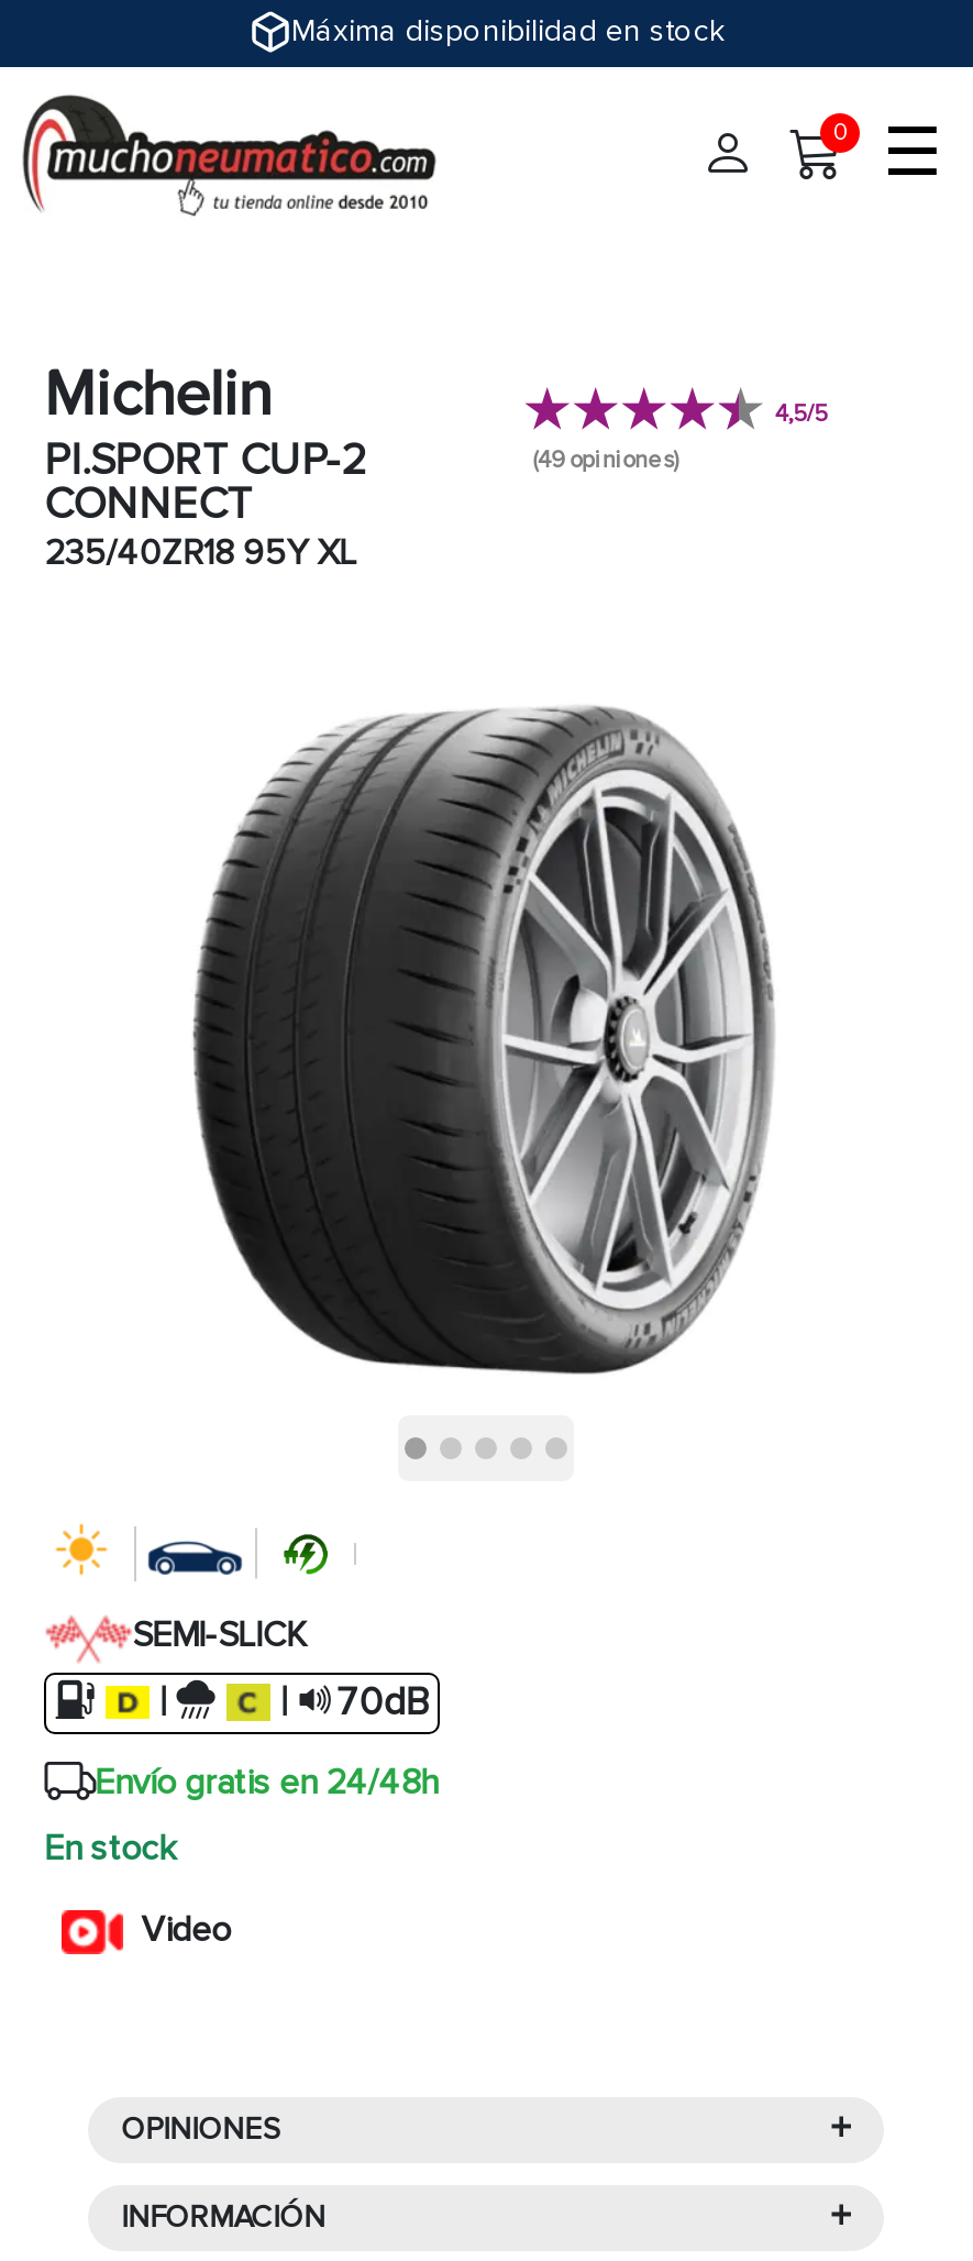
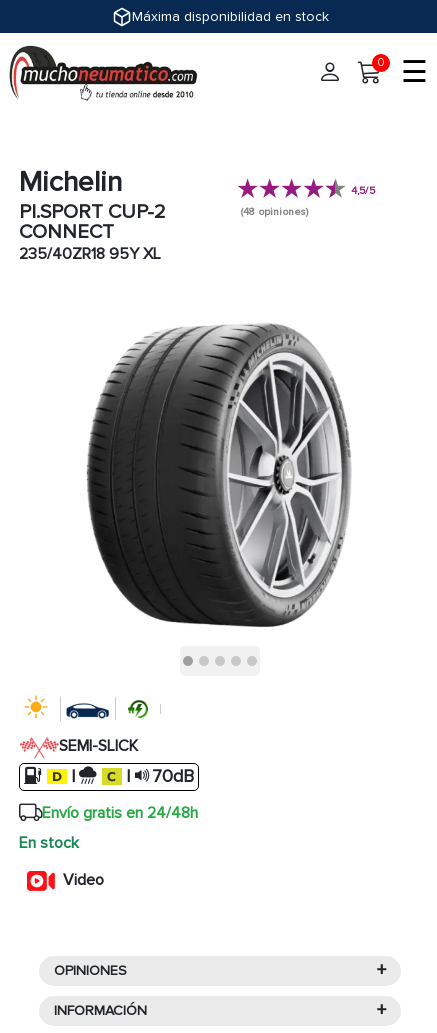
- (49 opiniones)
+ (48 opiniones)
